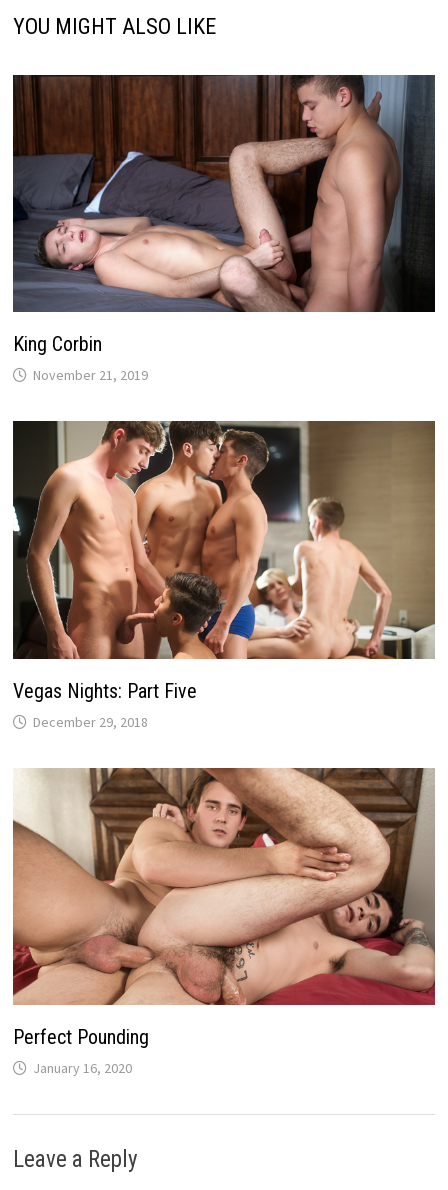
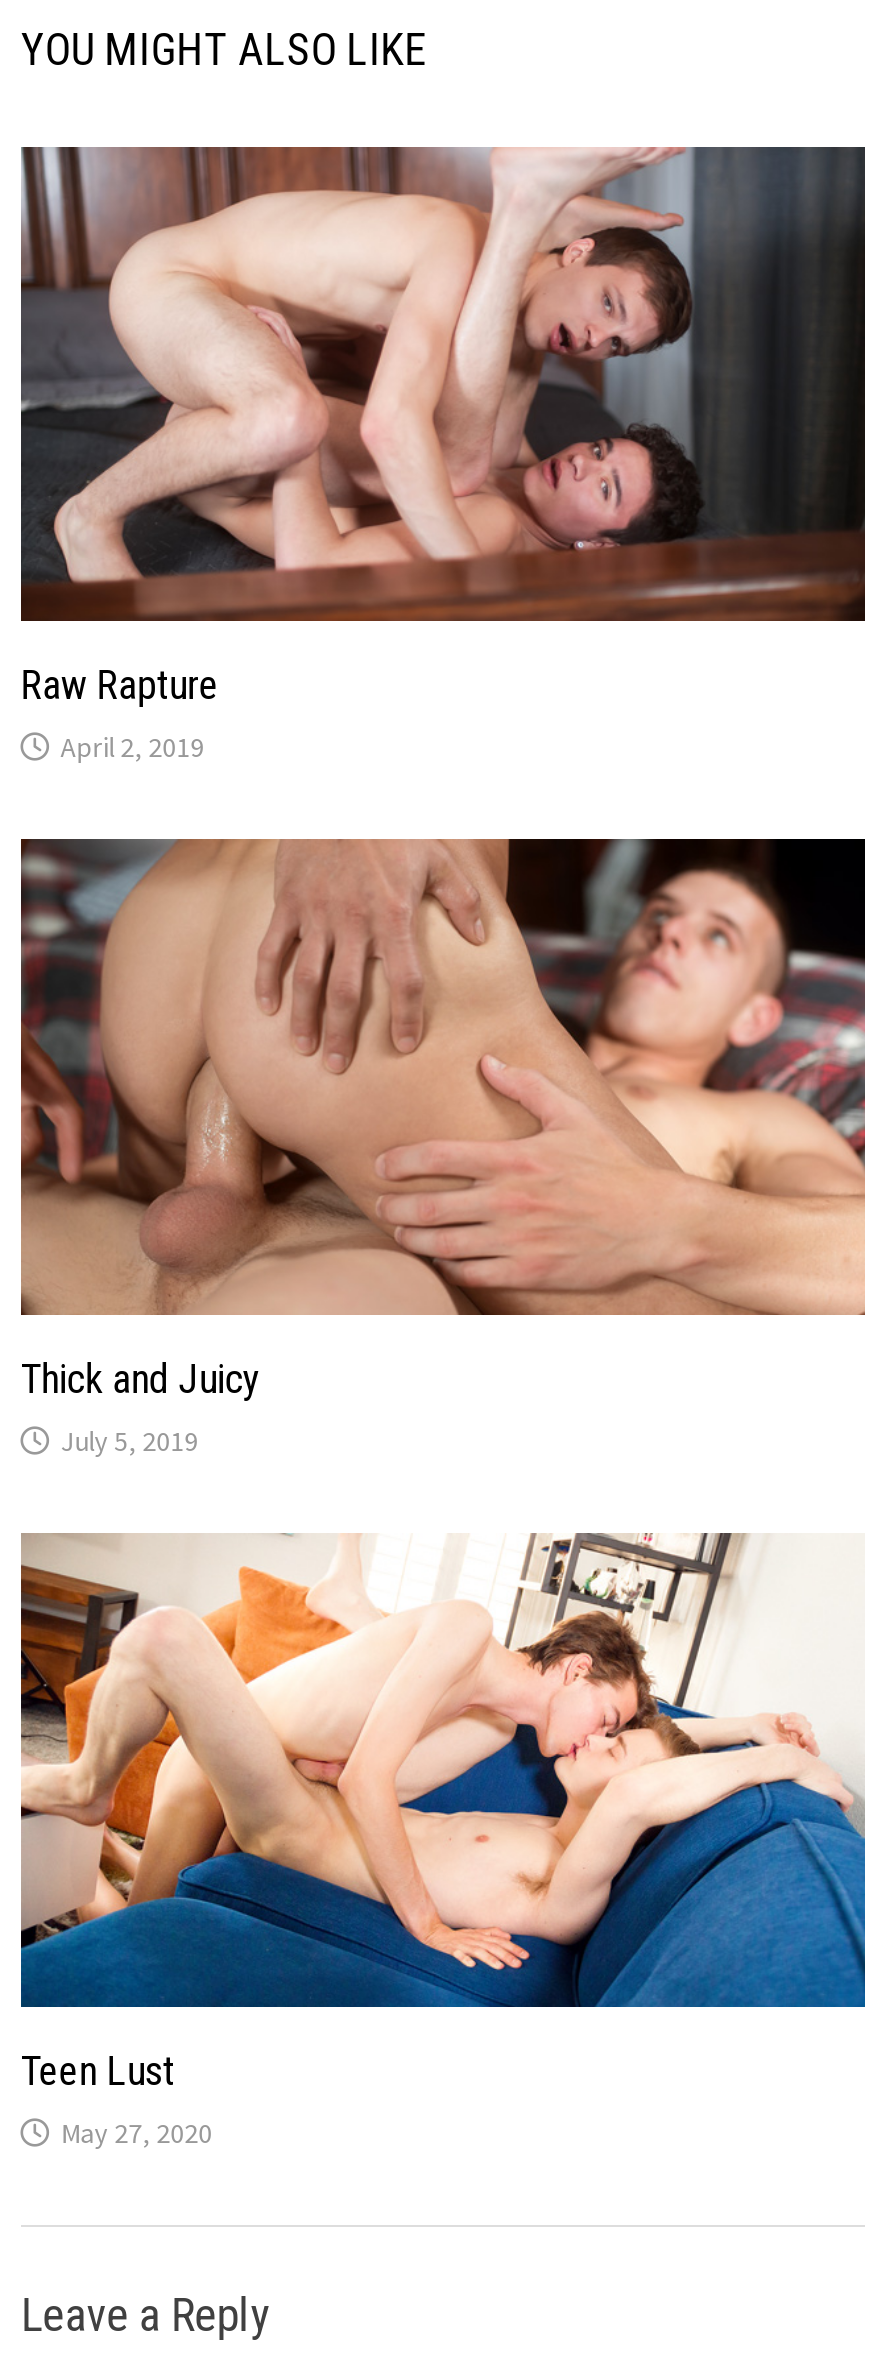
- [image]
- King Corbin
- November 21, 2019
+ [image]
+ Raw Rapture
+ April 2, 2019

- [image]
- Vegas Nights: Part Five
- December 29, 2018
+ [image]
+ Thick and Juicy
+ July 5, 2019

- [image]
- Perfect Pounding
- January 16, 2020
+ [image]
+ Teen Lust
+ May 27, 2020
